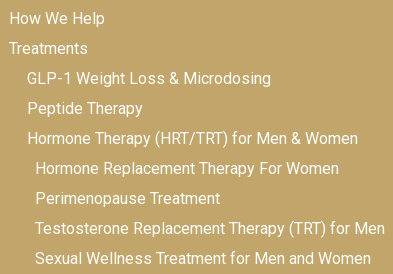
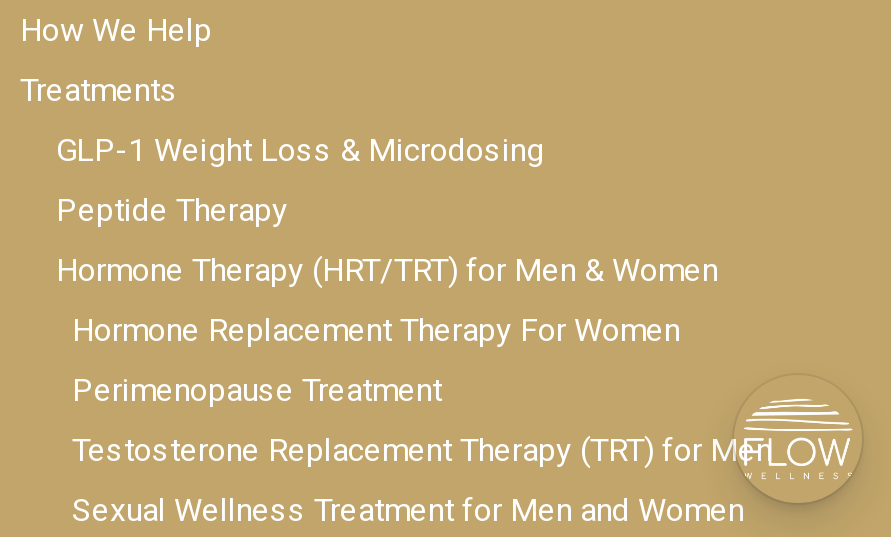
+ [image]
